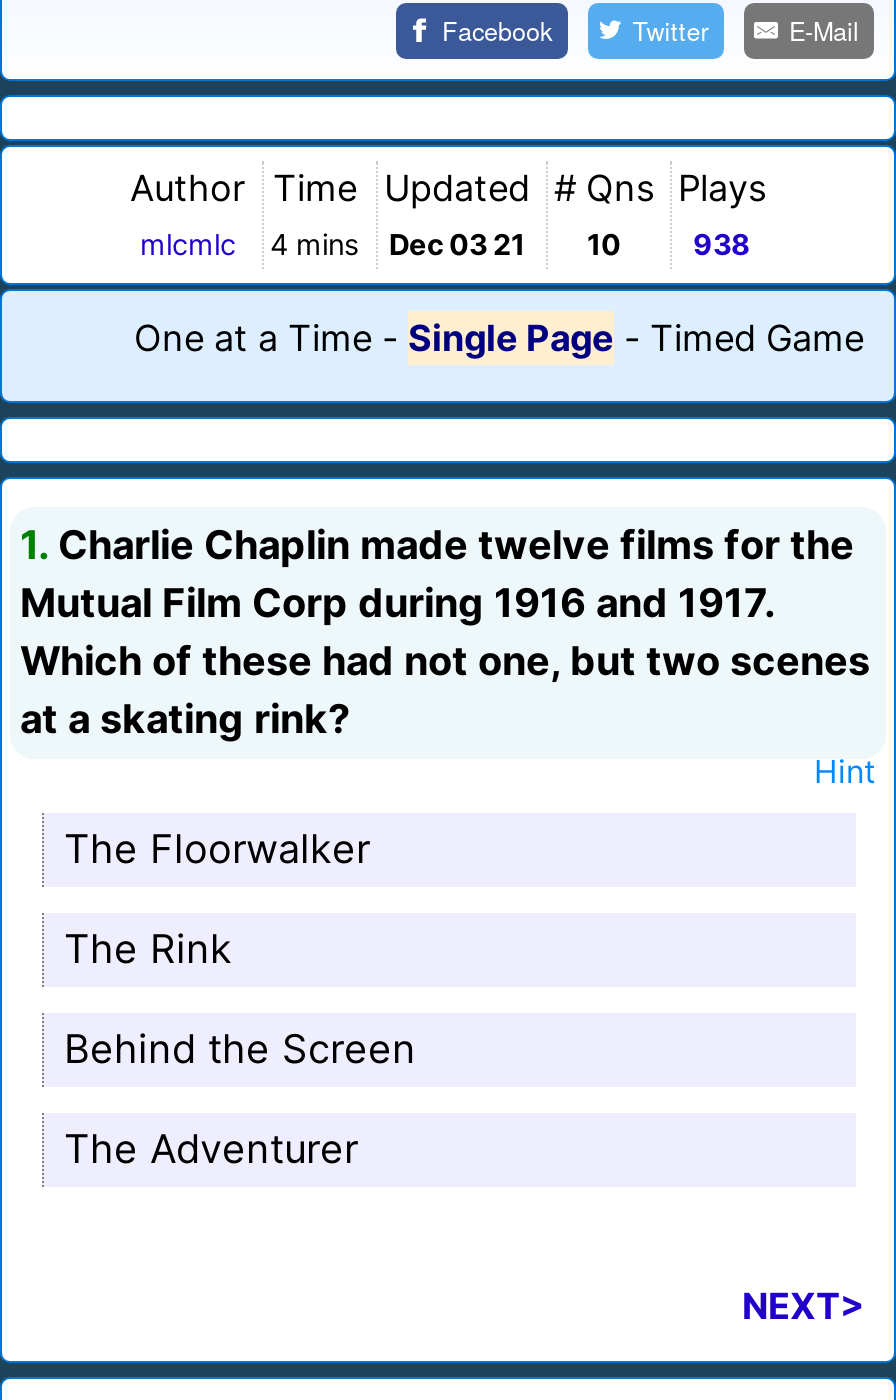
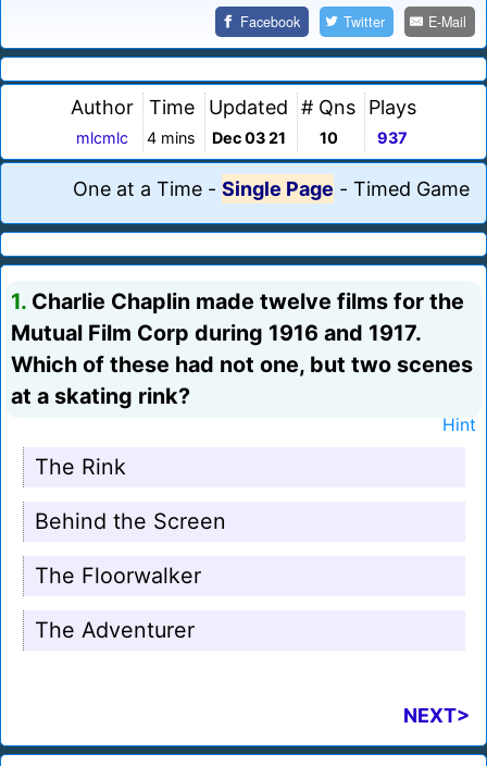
- 938
+ 937

moved down: The Floorwalker

moved up: The Rink | Behind the Screen
